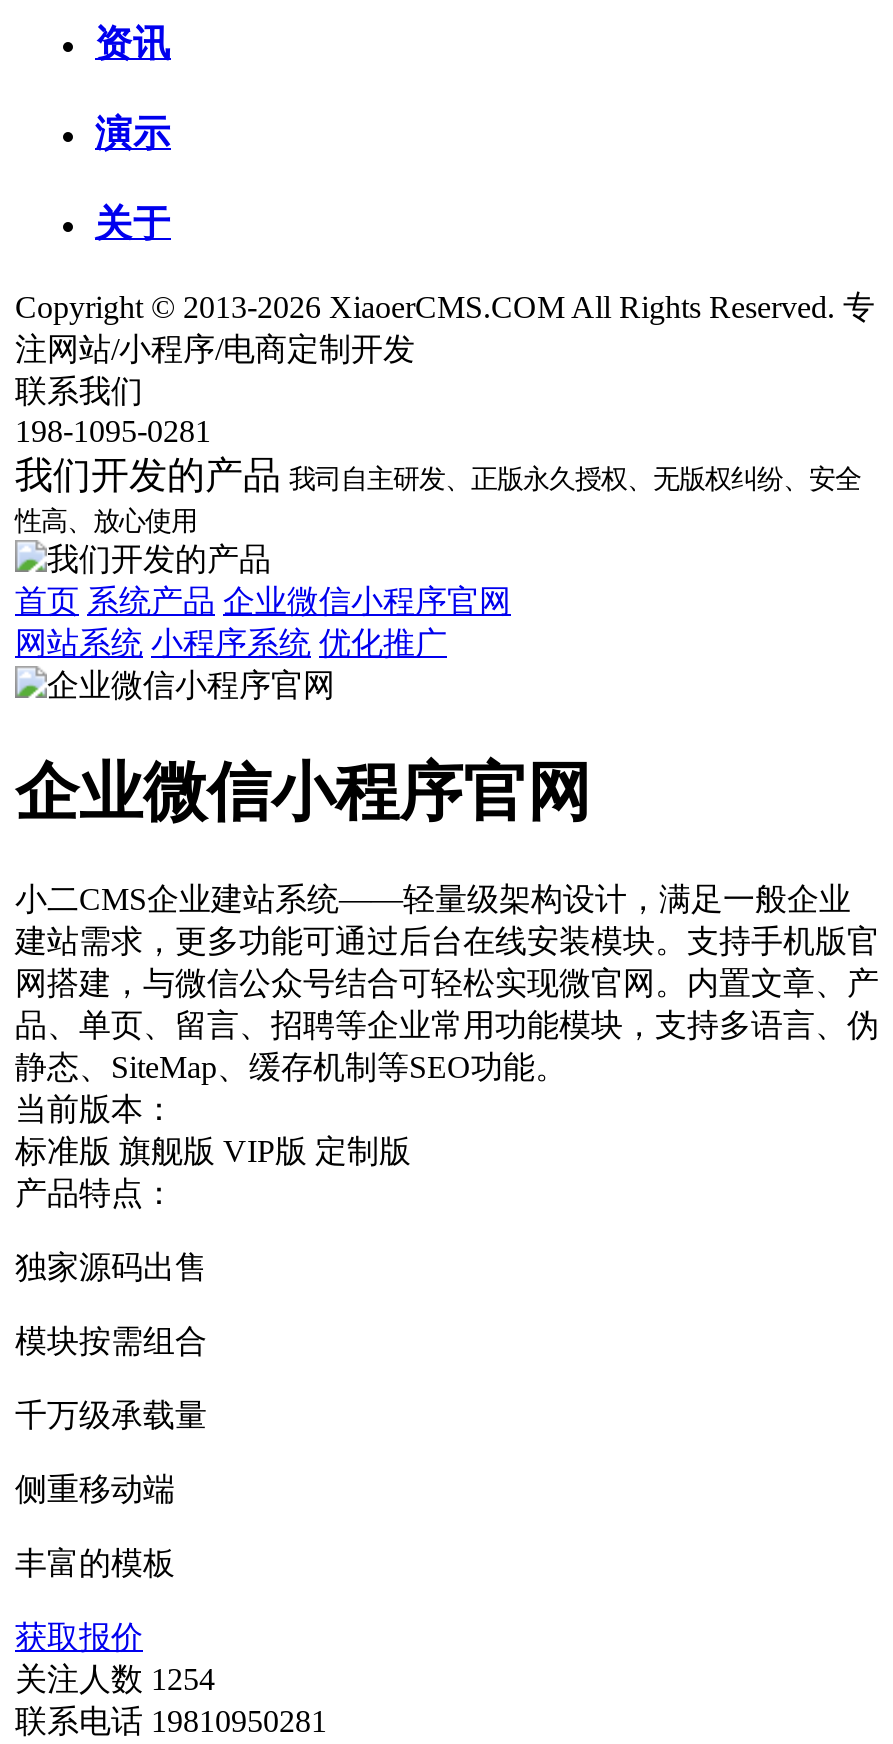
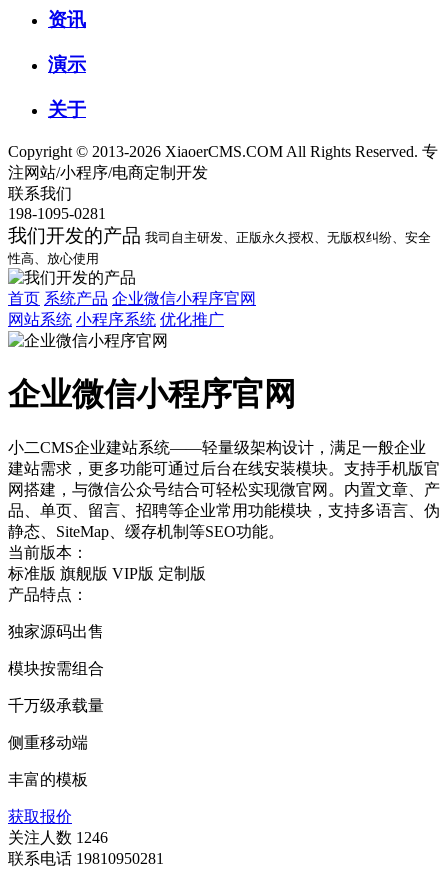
- 关注人数 1254
+ 关注人数 1246
